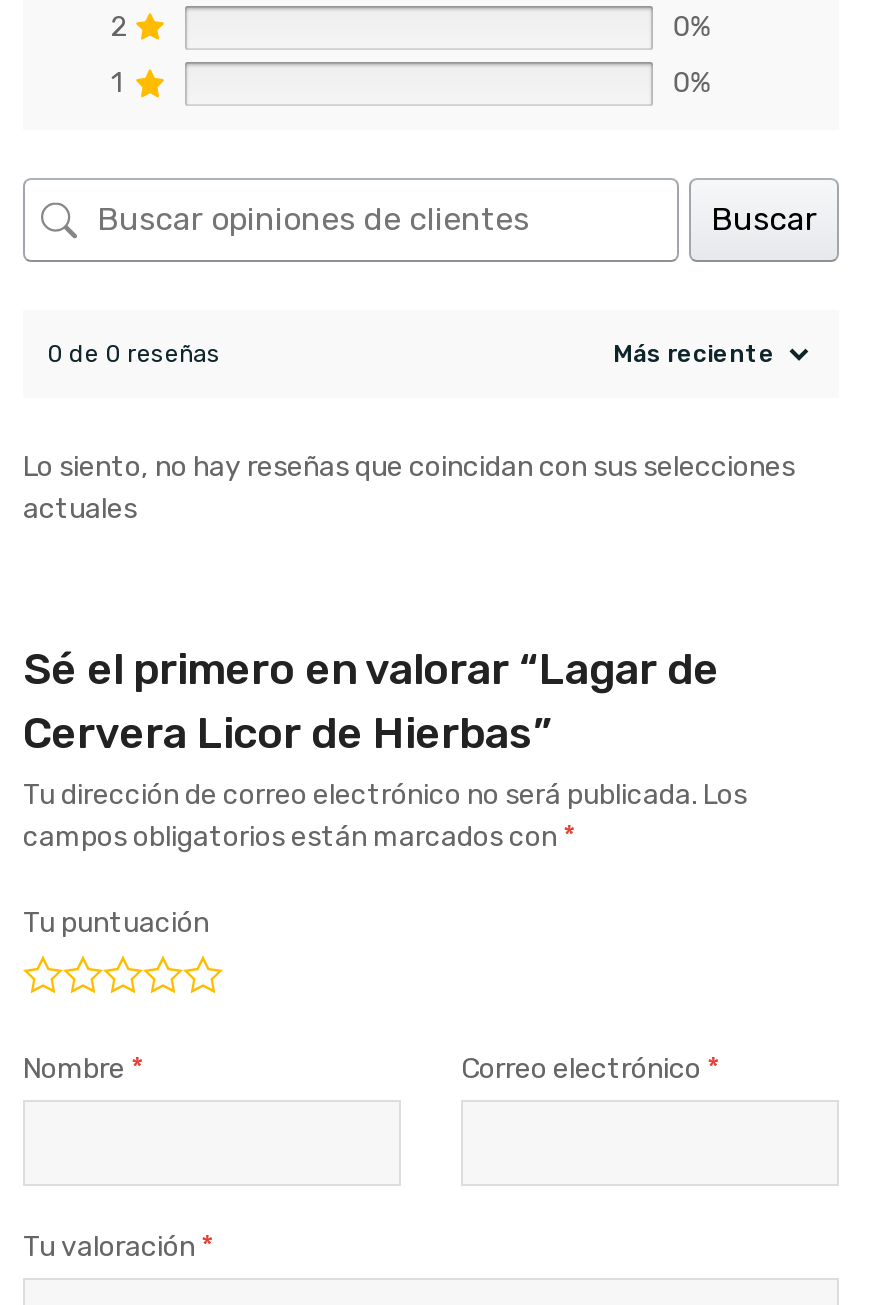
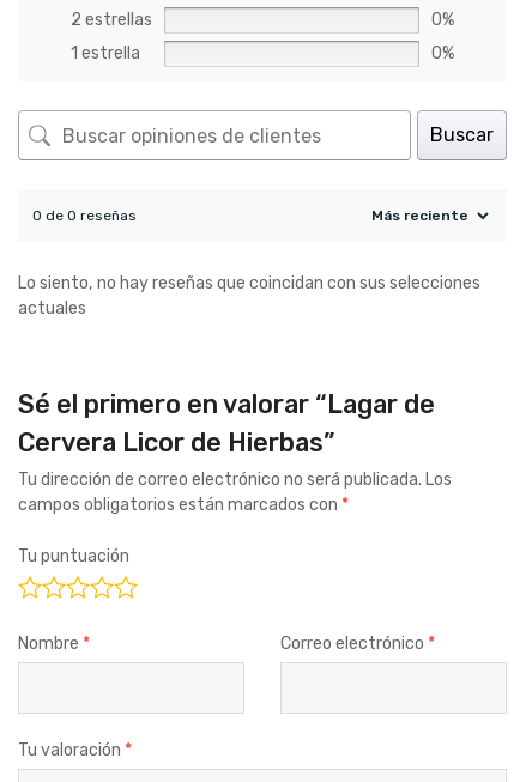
- 2
+ 2 estrellas

- 1
+ 1 estrella
